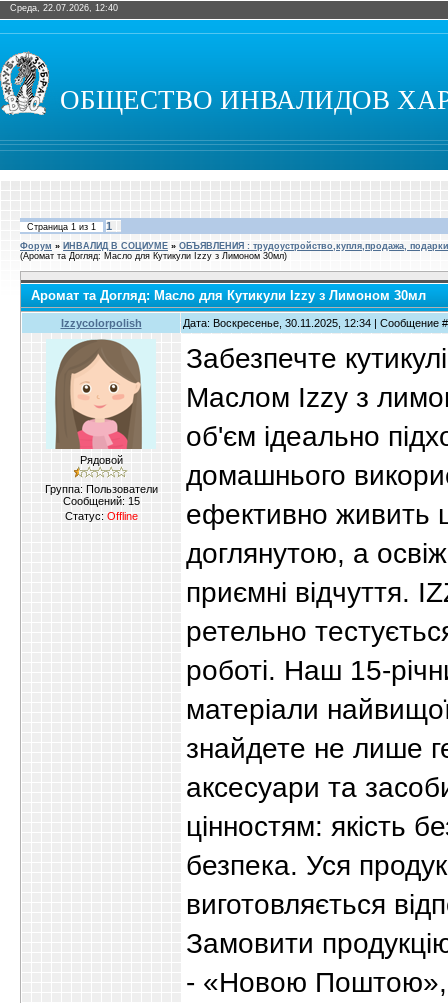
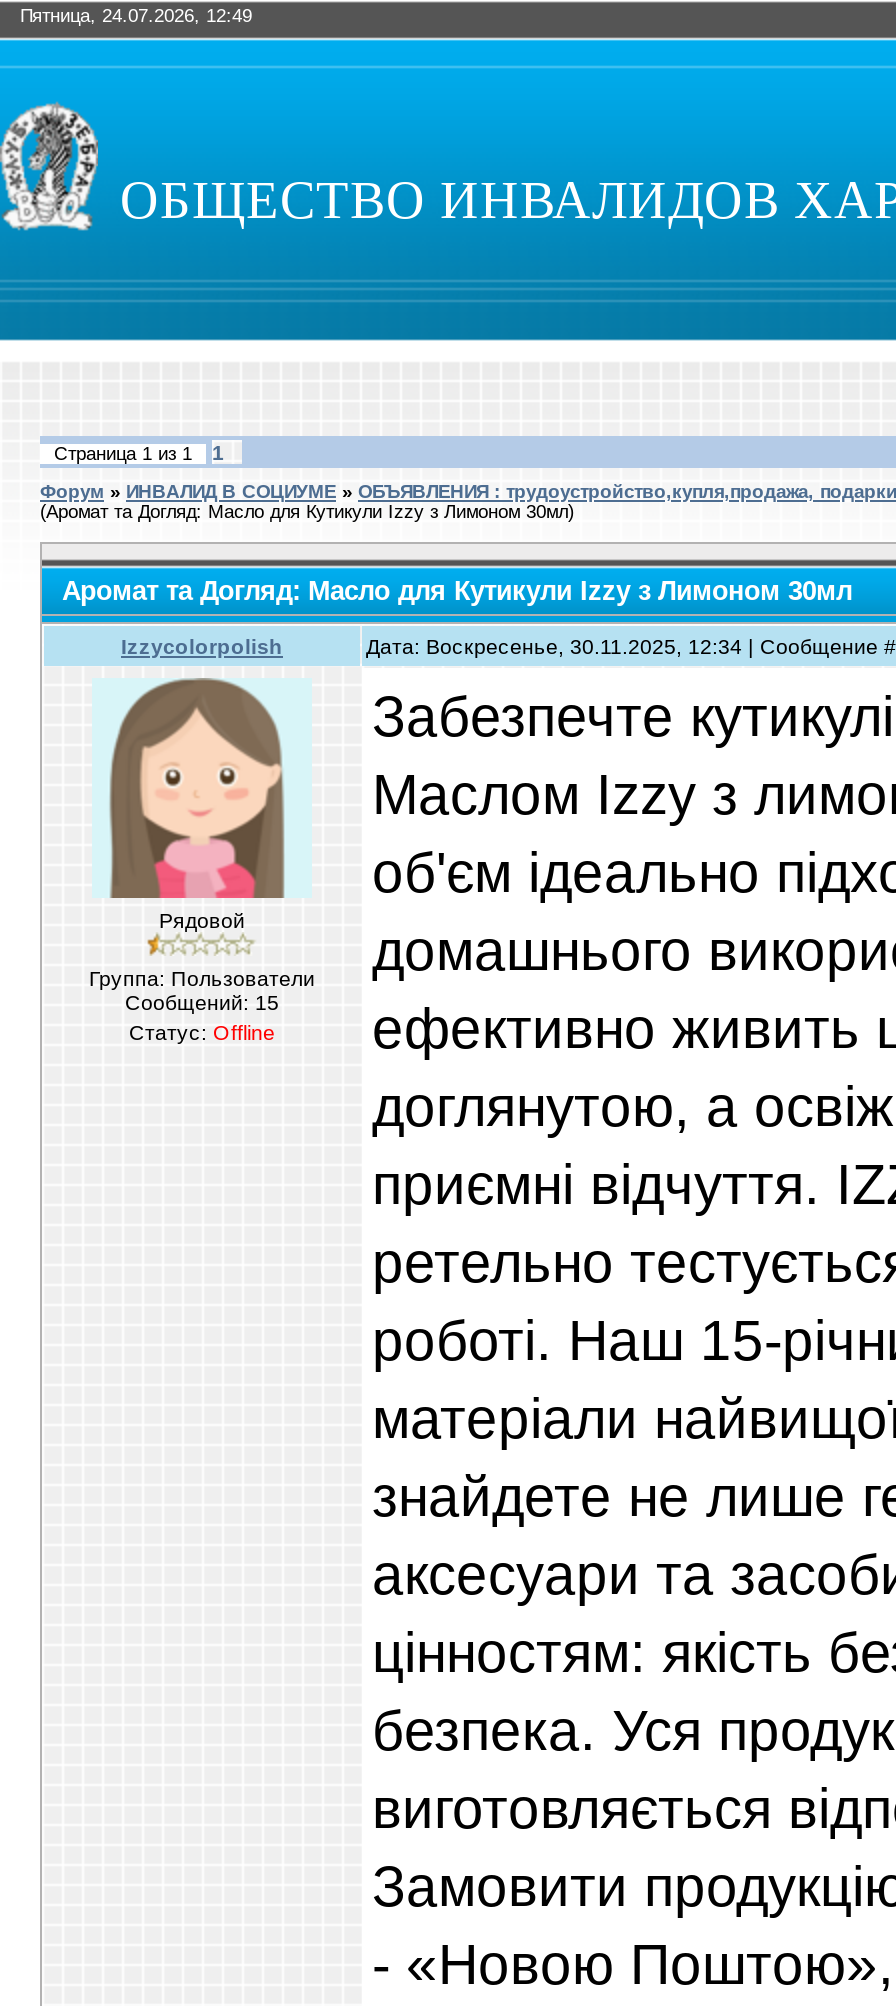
- Среда, 22.07.2026, 12:40
+ Пятница, 24.07.2026, 12:49
